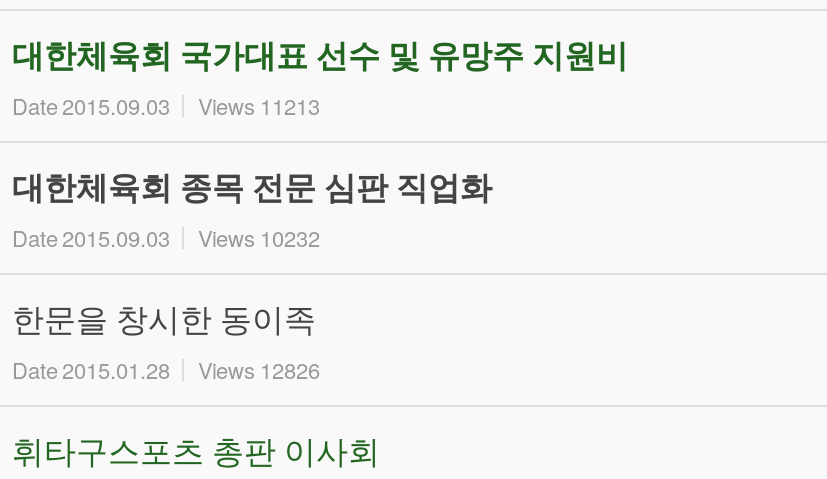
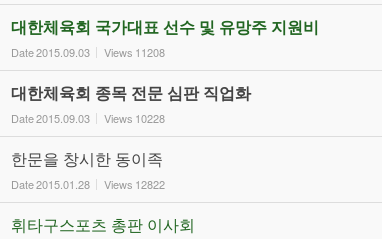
- Date 2015.09.03 Views 11213
+ Date 2015.09.03 Views 11208

- Date 2015.09.03 Views 10232
+ Date 2015.09.03 Views 10228

- Date 2015.01.28 Views 12826
+ Date 2015.01.28 Views 12822
